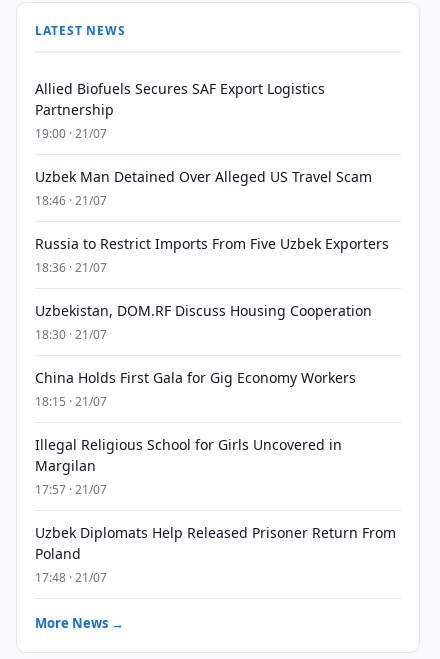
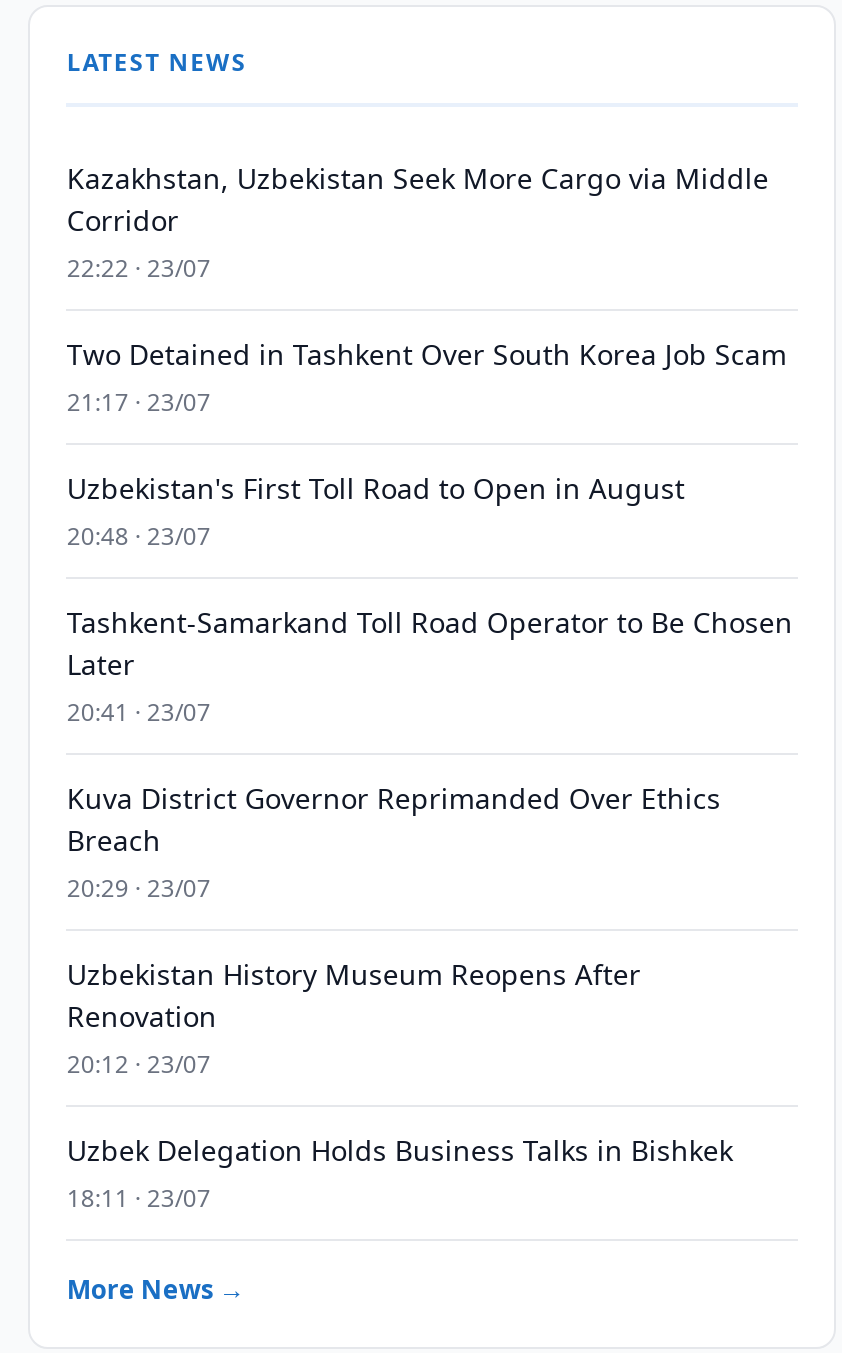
- Allied Biofuels Secures SAF Export Logistics
- Partnership
- 19:00 · 21/07
+ Kazakhstan, Uzbekistan Seek More Cargo via Middle
+ Corridor
+ 22:22 · 23/07

- Uzbek Man Detained Over Alleged US Travel Scam
- 18:46 · 21/07
+ Two Detained in Tashkent Over South Korea Job Scam
+ 21:17 · 23/07

- Russia to Restrict Imports From Five Uzbek Exporters
- 18:36 · 21/07
+ Uzbekistan's First Toll Road to Open in August
+ 20:48 · 23/07

- Uzbekistan, DOM.RF Discuss Housing Cooperation
- 18:30 · 21/07
+ Tashkent-Samarkand Toll Road Operator to Be Chosen
+ Later
+ 20:41 · 23/07

- China Holds First Gala for Gig Economy Workers
- 18:15 · 21/07
+ Kuva District Governor Reprimanded Over Ethics
+ Breach
+ 20:29 · 23/07

- Illegal Religious School for Girls Uncovered in
- Margilan
- 17:57 · 21/07
+ Uzbekistan History Museum Reopens After
+ Renovation
+ 20:12 · 23/07

- Uzbek Diplomats Help Released Prisoner Return From
- Poland
- 17:48 · 21/07
+ Uzbek Delegation Holds Business Talks in Bishkek
+ 18:11 · 23/07
